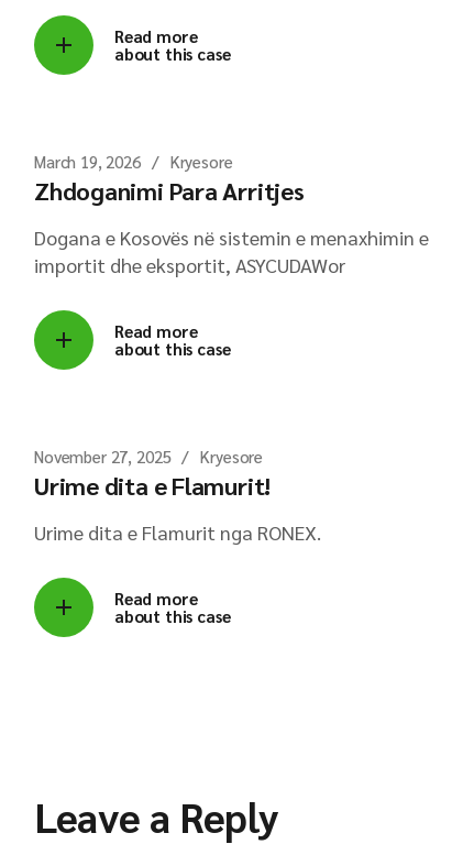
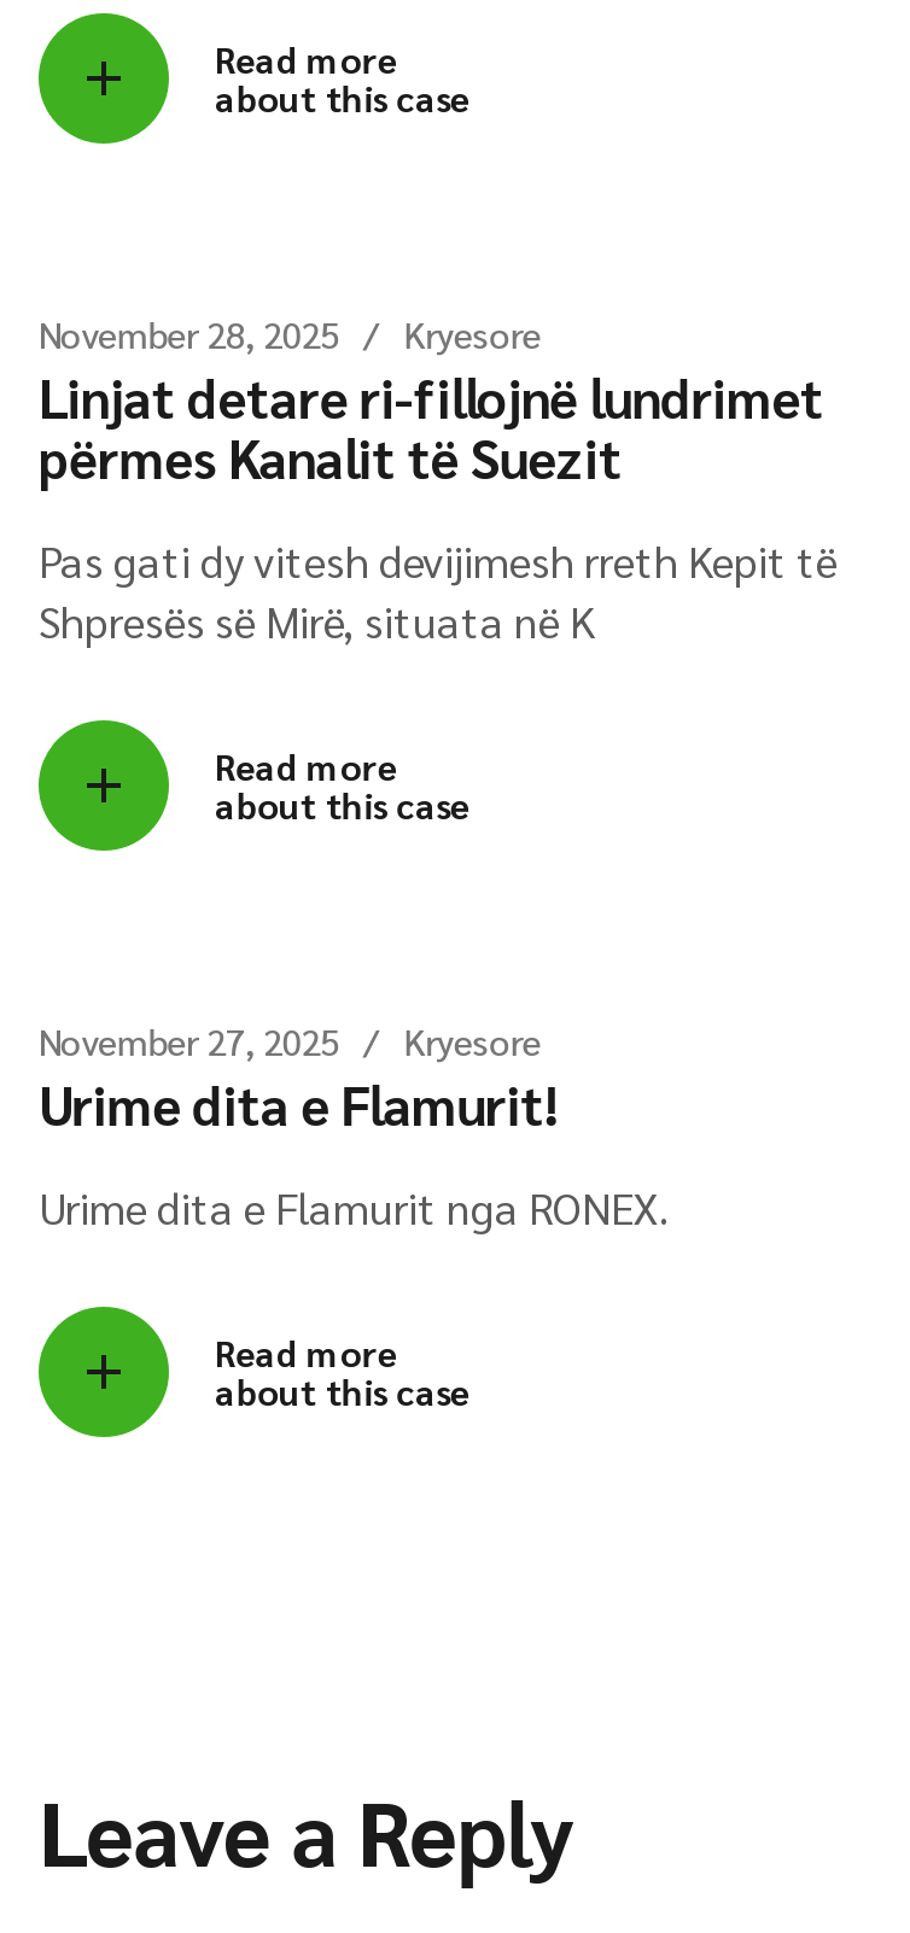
- March 19, 2026 Kryesore
+ November 28, 2025 Kryesore

- Zhdoganimi Para Arritjes
+ Linjat detare ri-fillojnë lundrimet
+ përmes Kanalit të Suezit

- Dogana e Kosovës në sistemin e menaxhimin e
- importit dhe eksportit, ASYCUDAWor
+ Pas gati dy vitesh devijimesh rreth Kepit të
+ Shpresës së Mirë, situata në K
